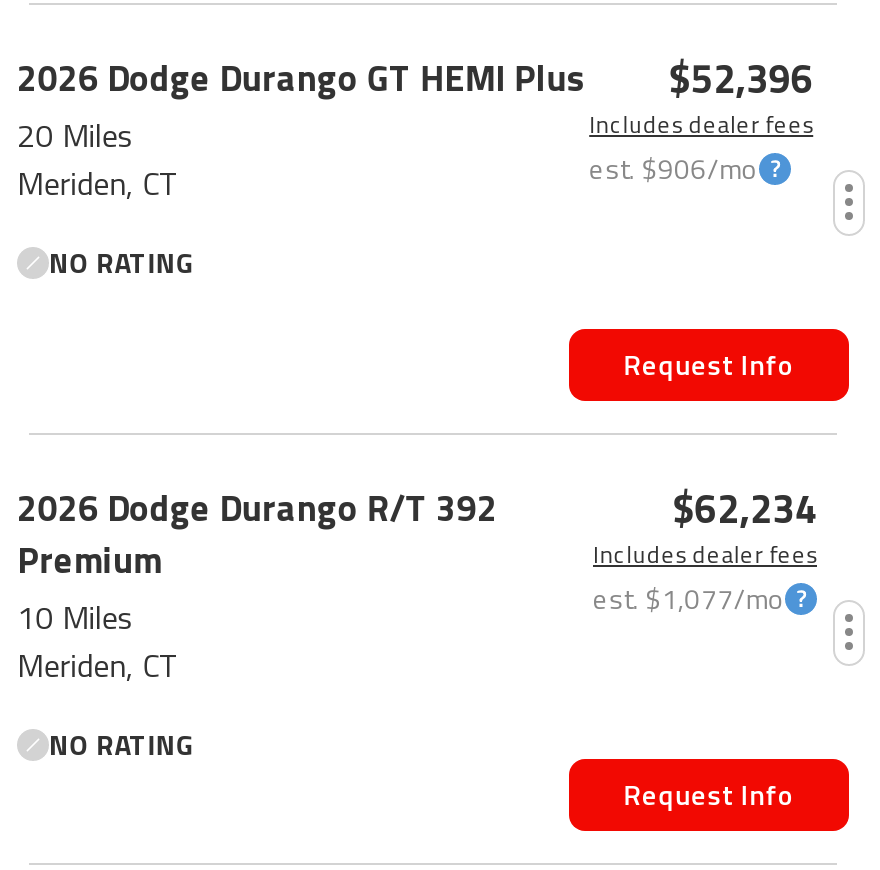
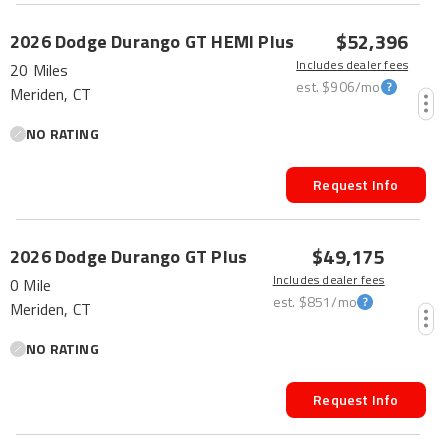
- 2026 Dodge Durango R/T 392
- Premium
- 10 Miles
+ 2026 Dodge Durango GT Plus
+ 0 Mile

- $62,234
+ $49,175

- est. $1,077/mo
+ est. $851/mo

moved up: Meriden, CT | NO RATING
